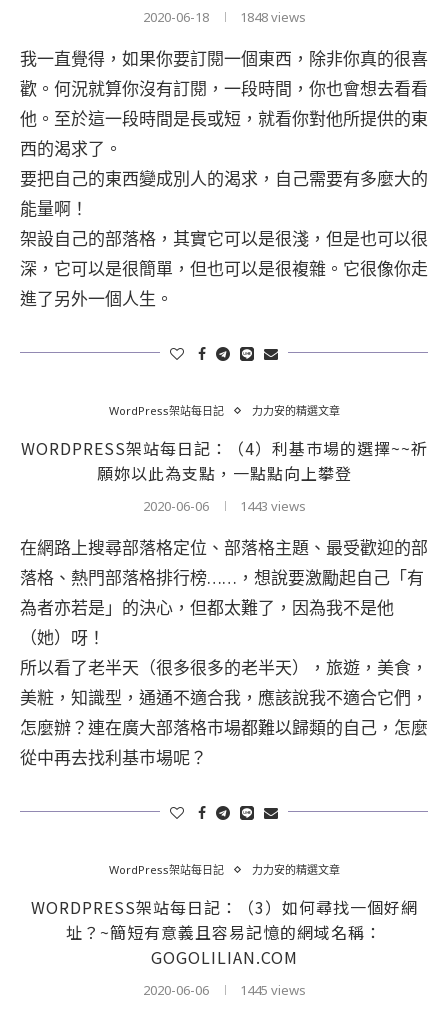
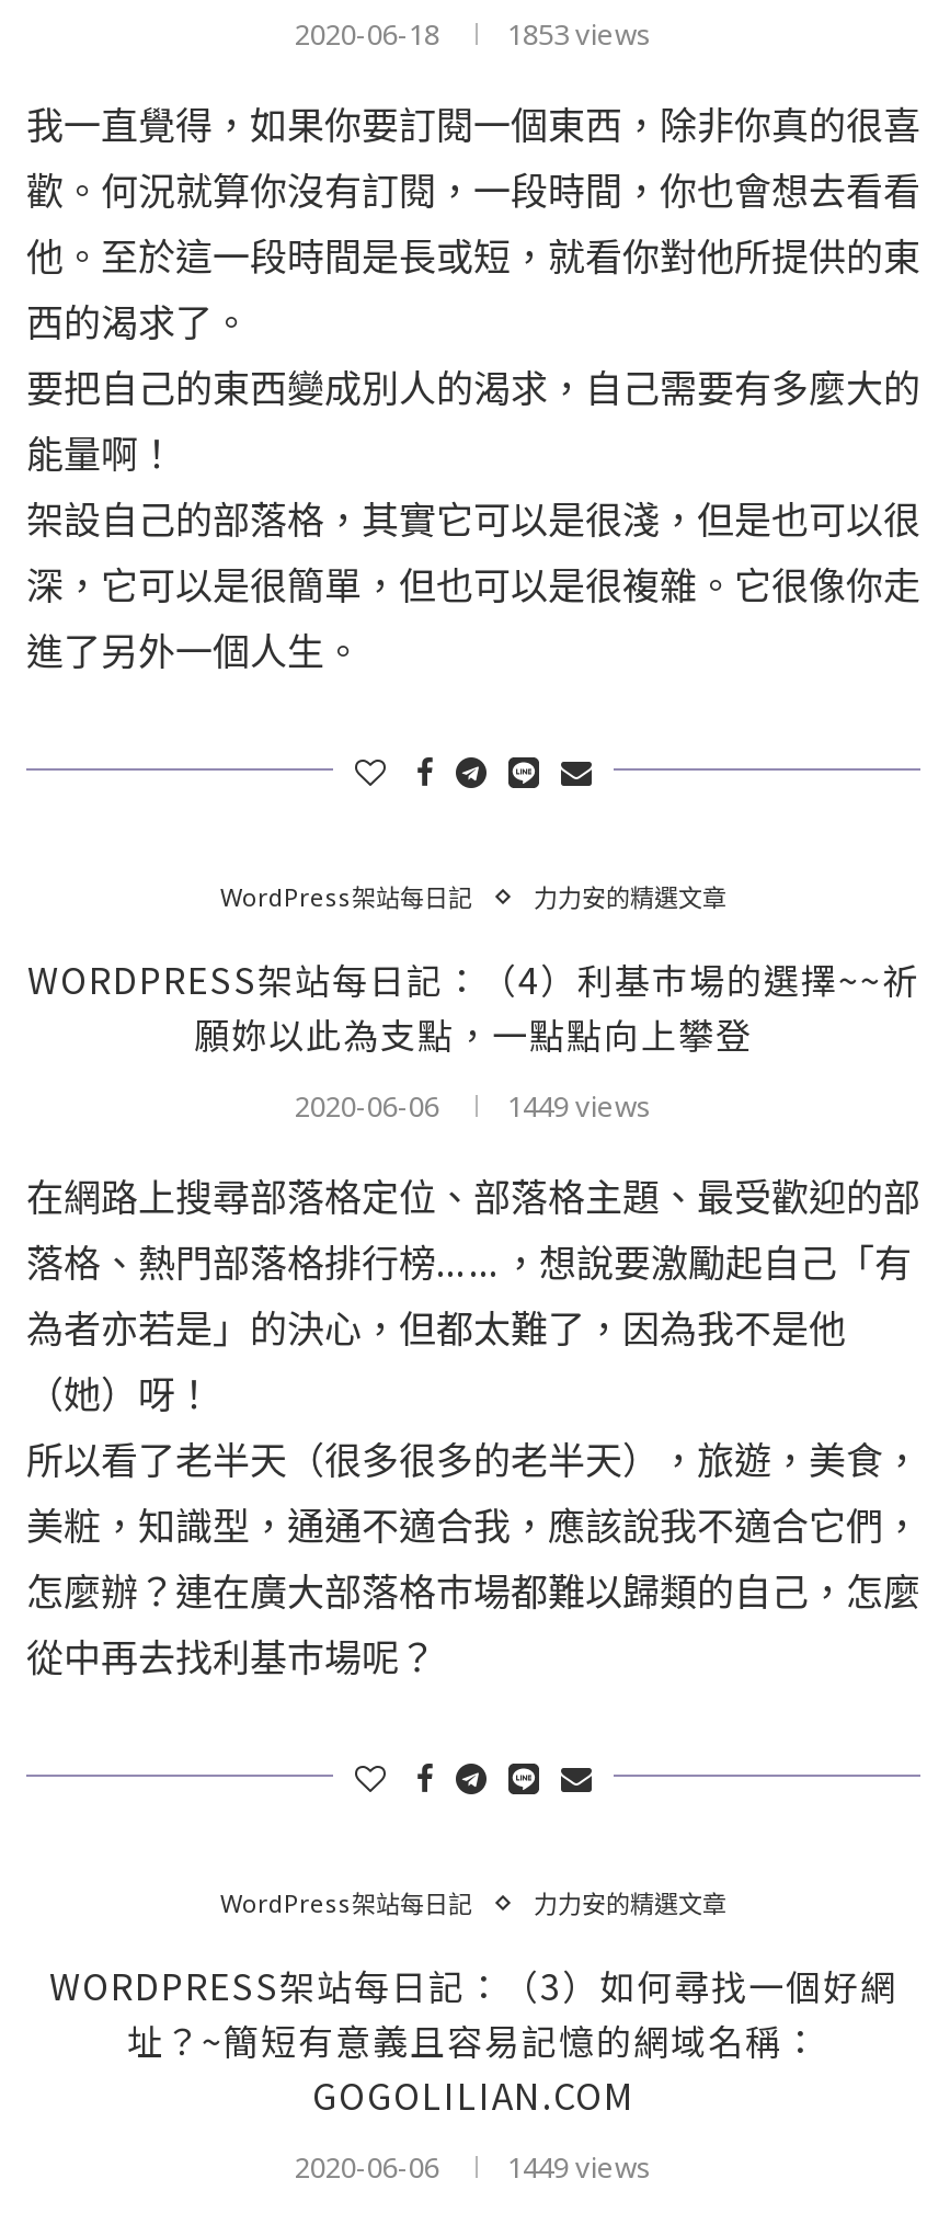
- 2020-06-18 1848 views
+ 2020-06-18 1853 views

- 2020-06-06 1443 views
+ 2020-06-06 1449 views

- 2020-06-06 1445 views
+ 2020-06-06 1449 views
